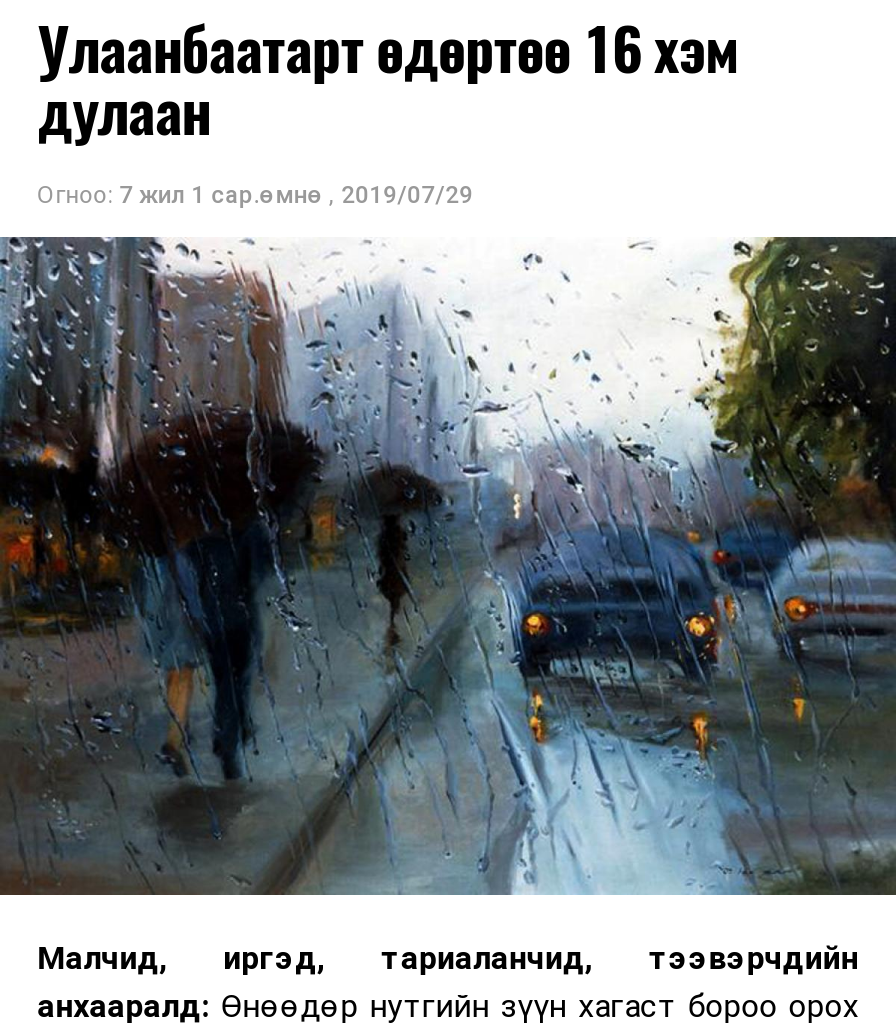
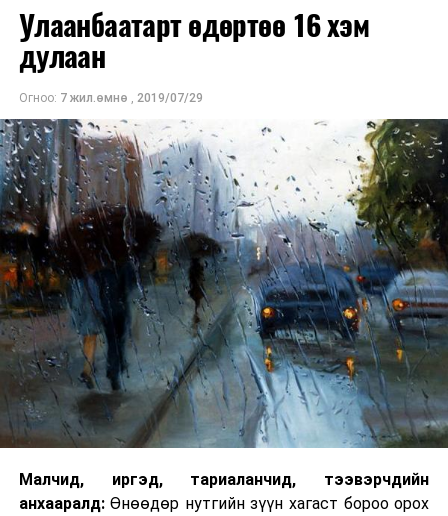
- Огноо: 7 жил 1 сар.өмнө , 2019/07/29
+ Огноо: 7 жил.өмнө , 2019/07/29
